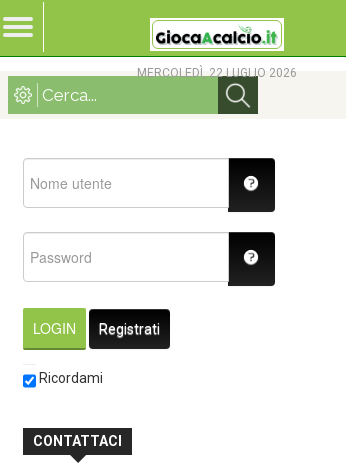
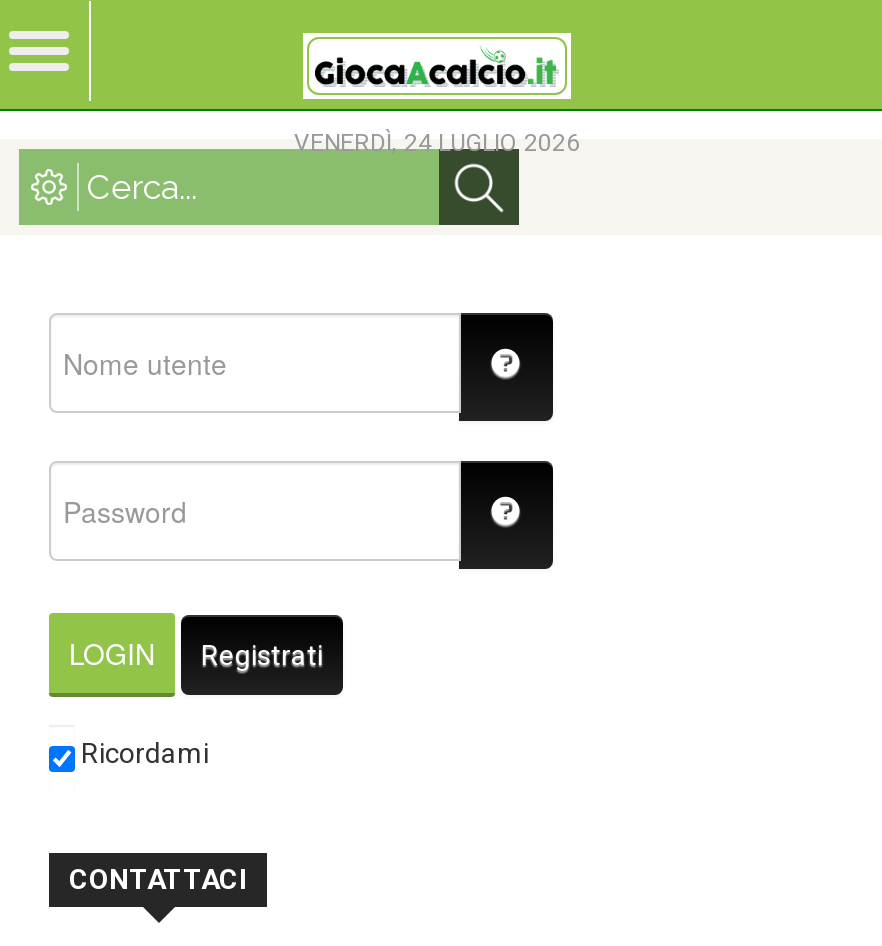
- MERCOLEDÌ, 22 LUGLIO 2026
+ VENERDÌ, 24 LUGLIO 2026
